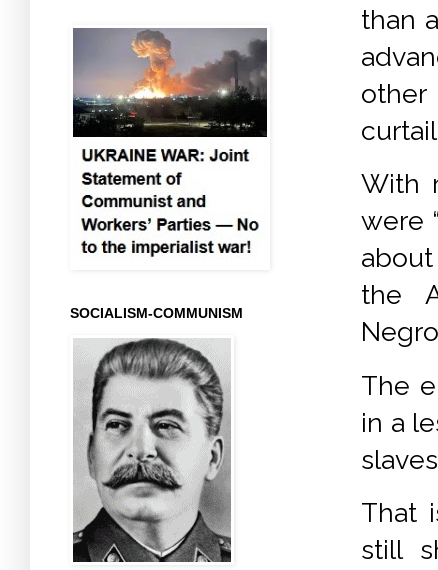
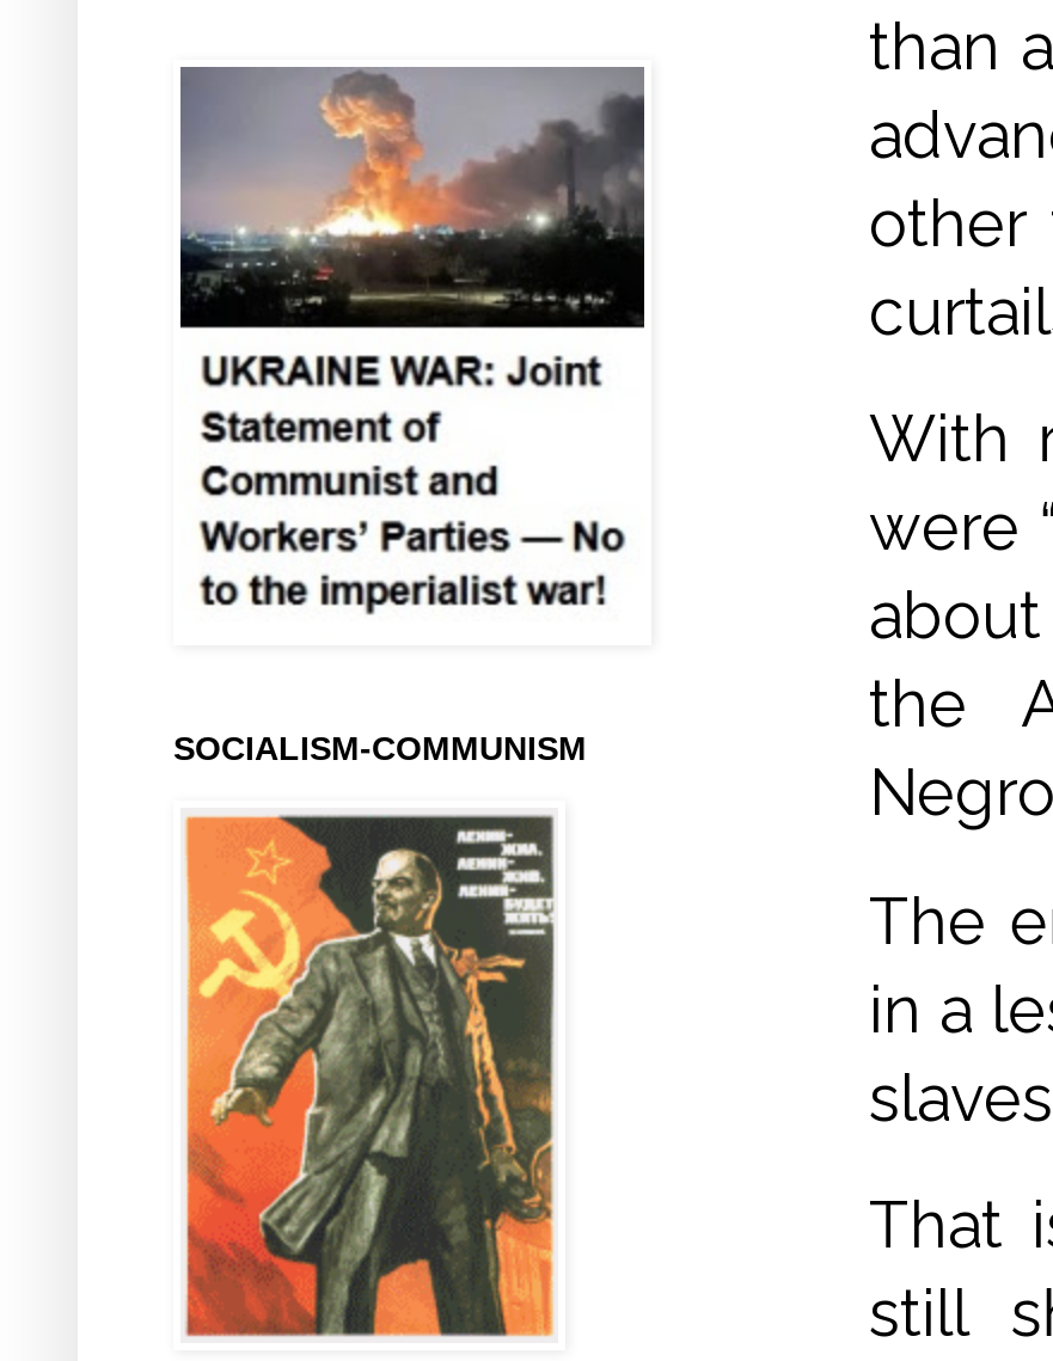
- [image]
+ [image]
